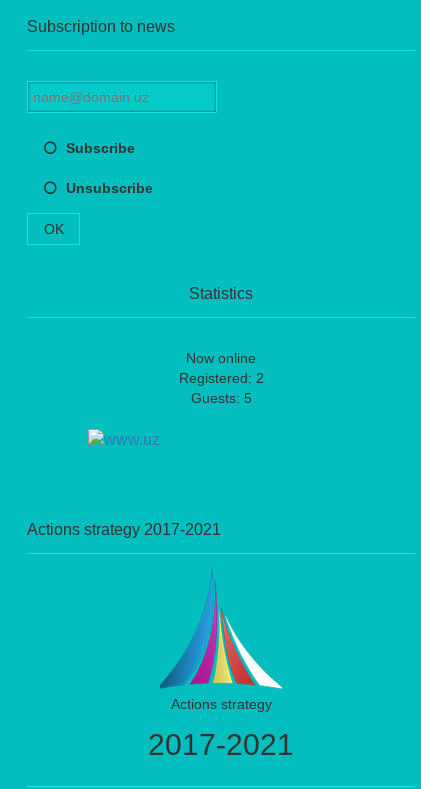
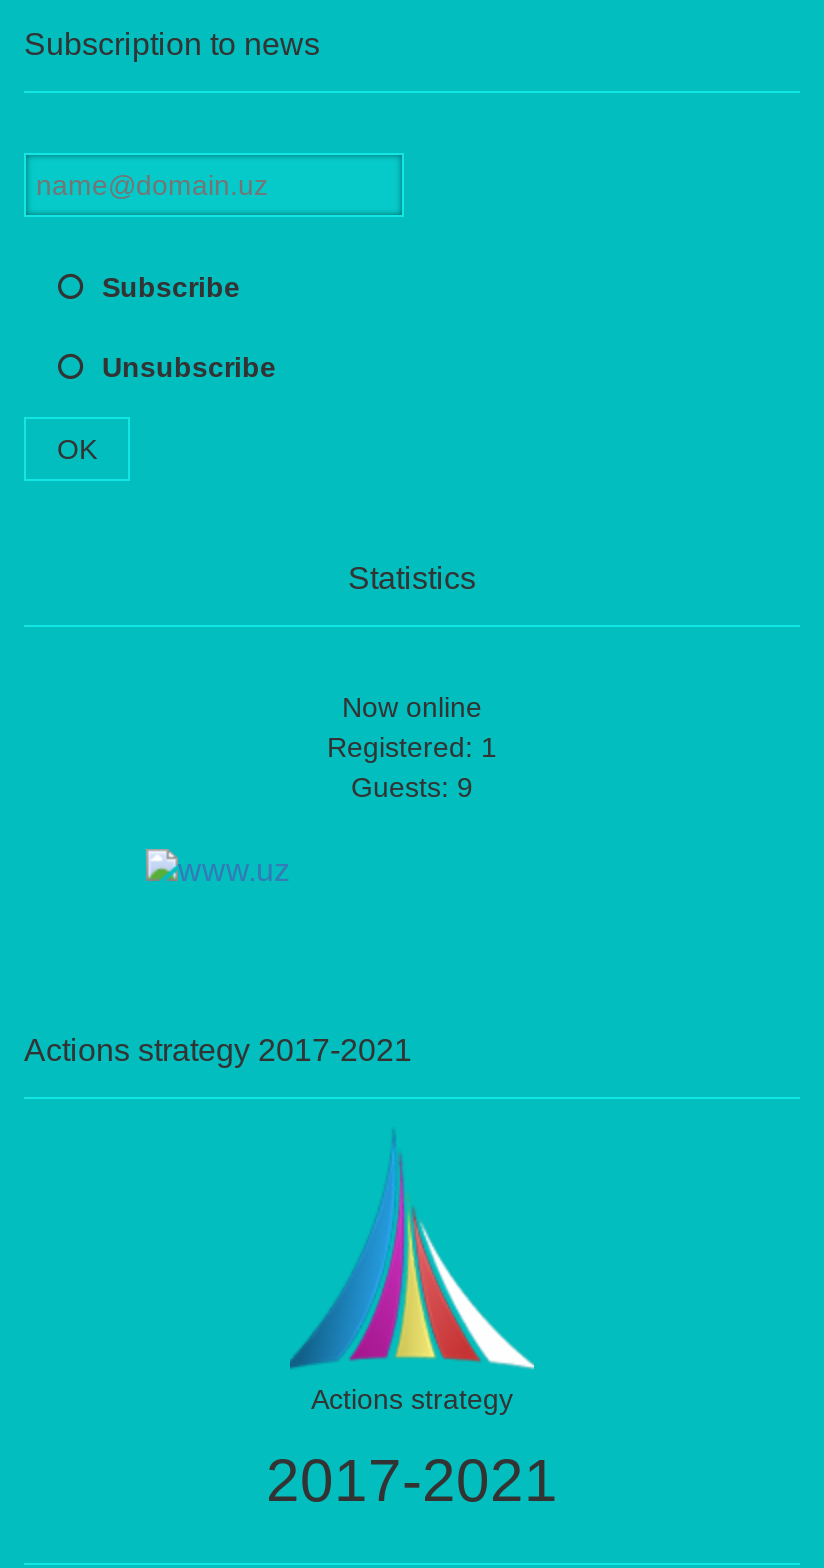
- Registered: 2
+ Registered: 1

- Guests: 5
+ Guests: 9
